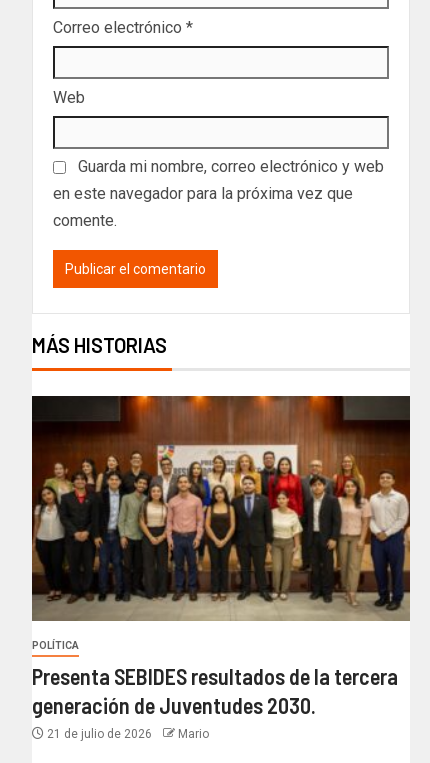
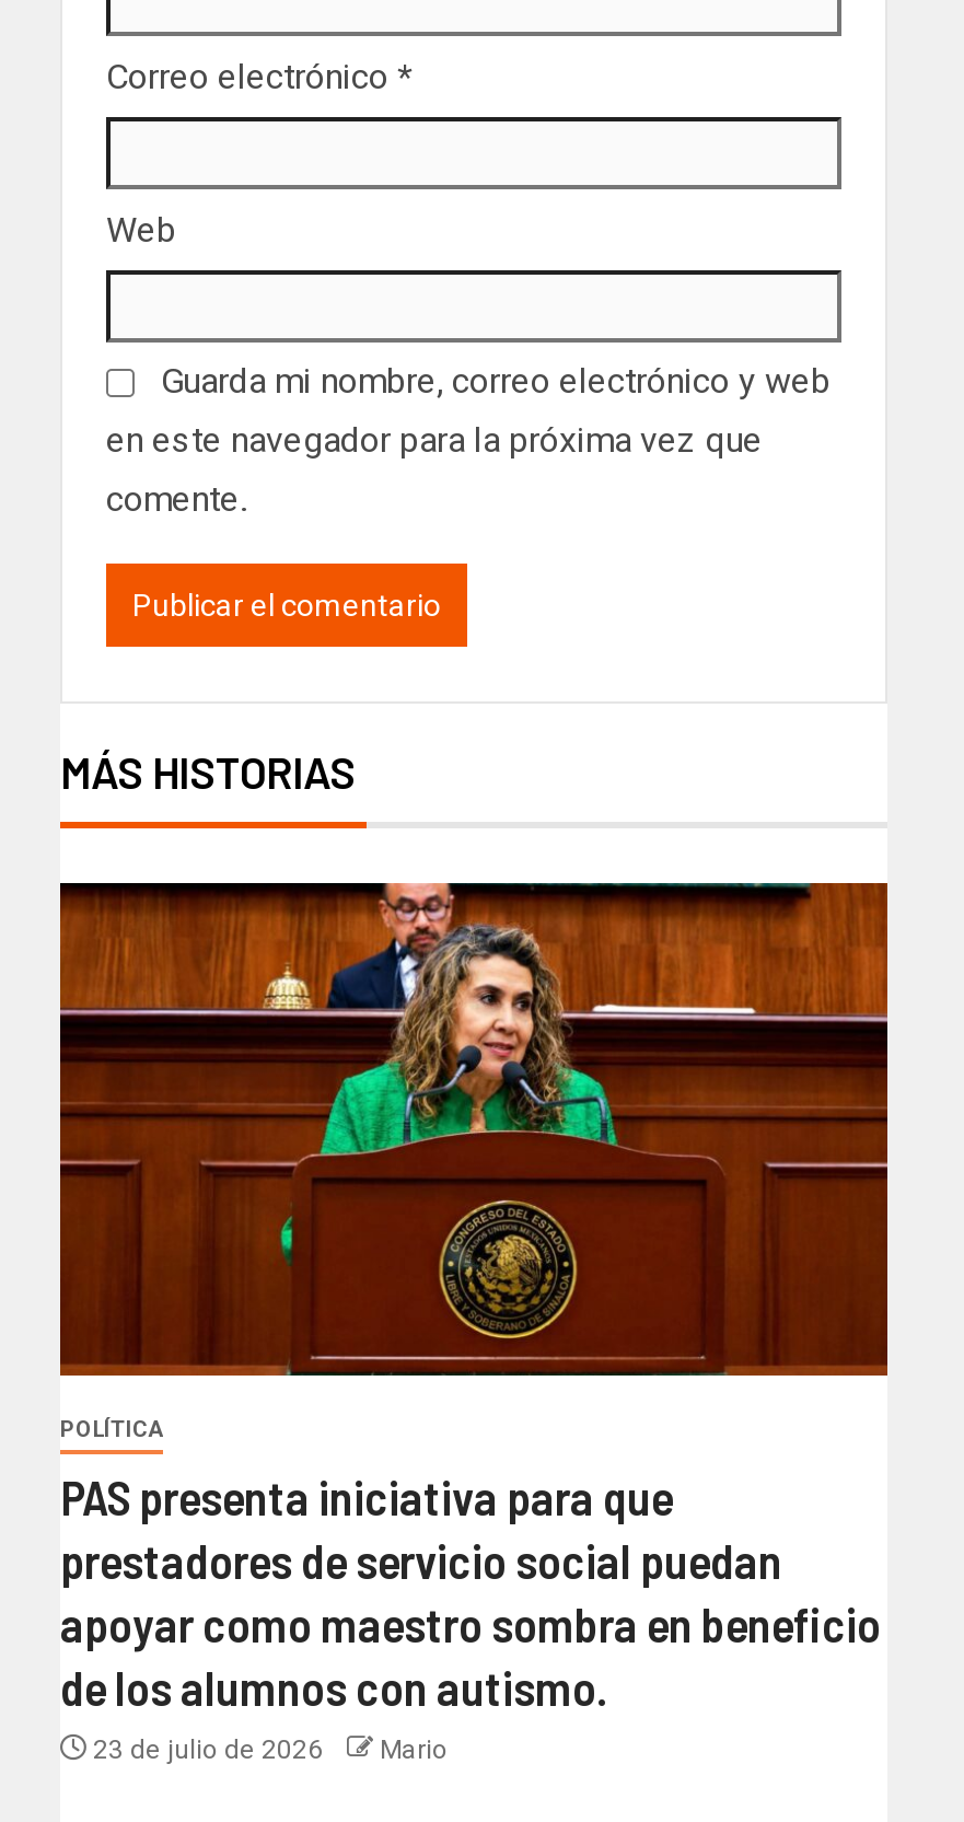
- [image]
+ [image]

- Presenta SEBIDES resultados de la tercera
- generación de Juventudes 2030.
- 21 de julio de 2026
+ PAS presenta iniciativa para que
+ prestadores de servicio social puedan
+ apoyar como maestro sombra en beneficio
+ de los alumnos con autismo.
+ 23 de julio de 2026
